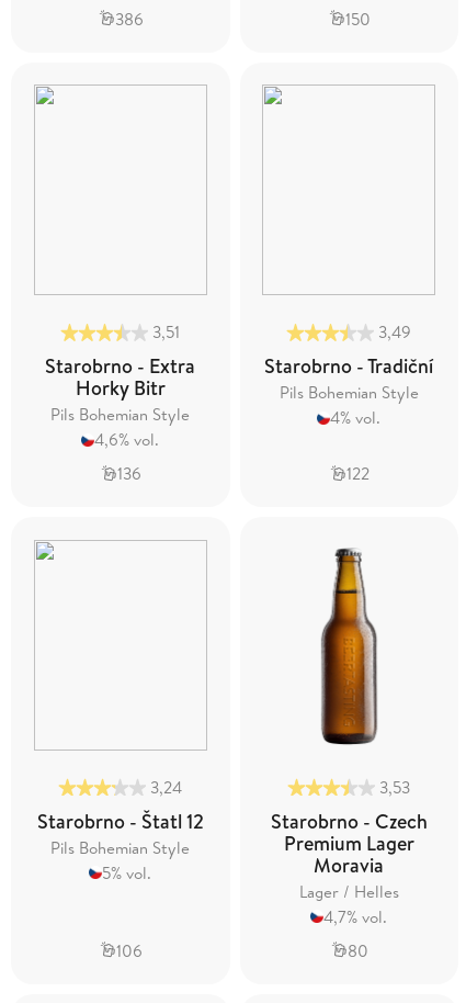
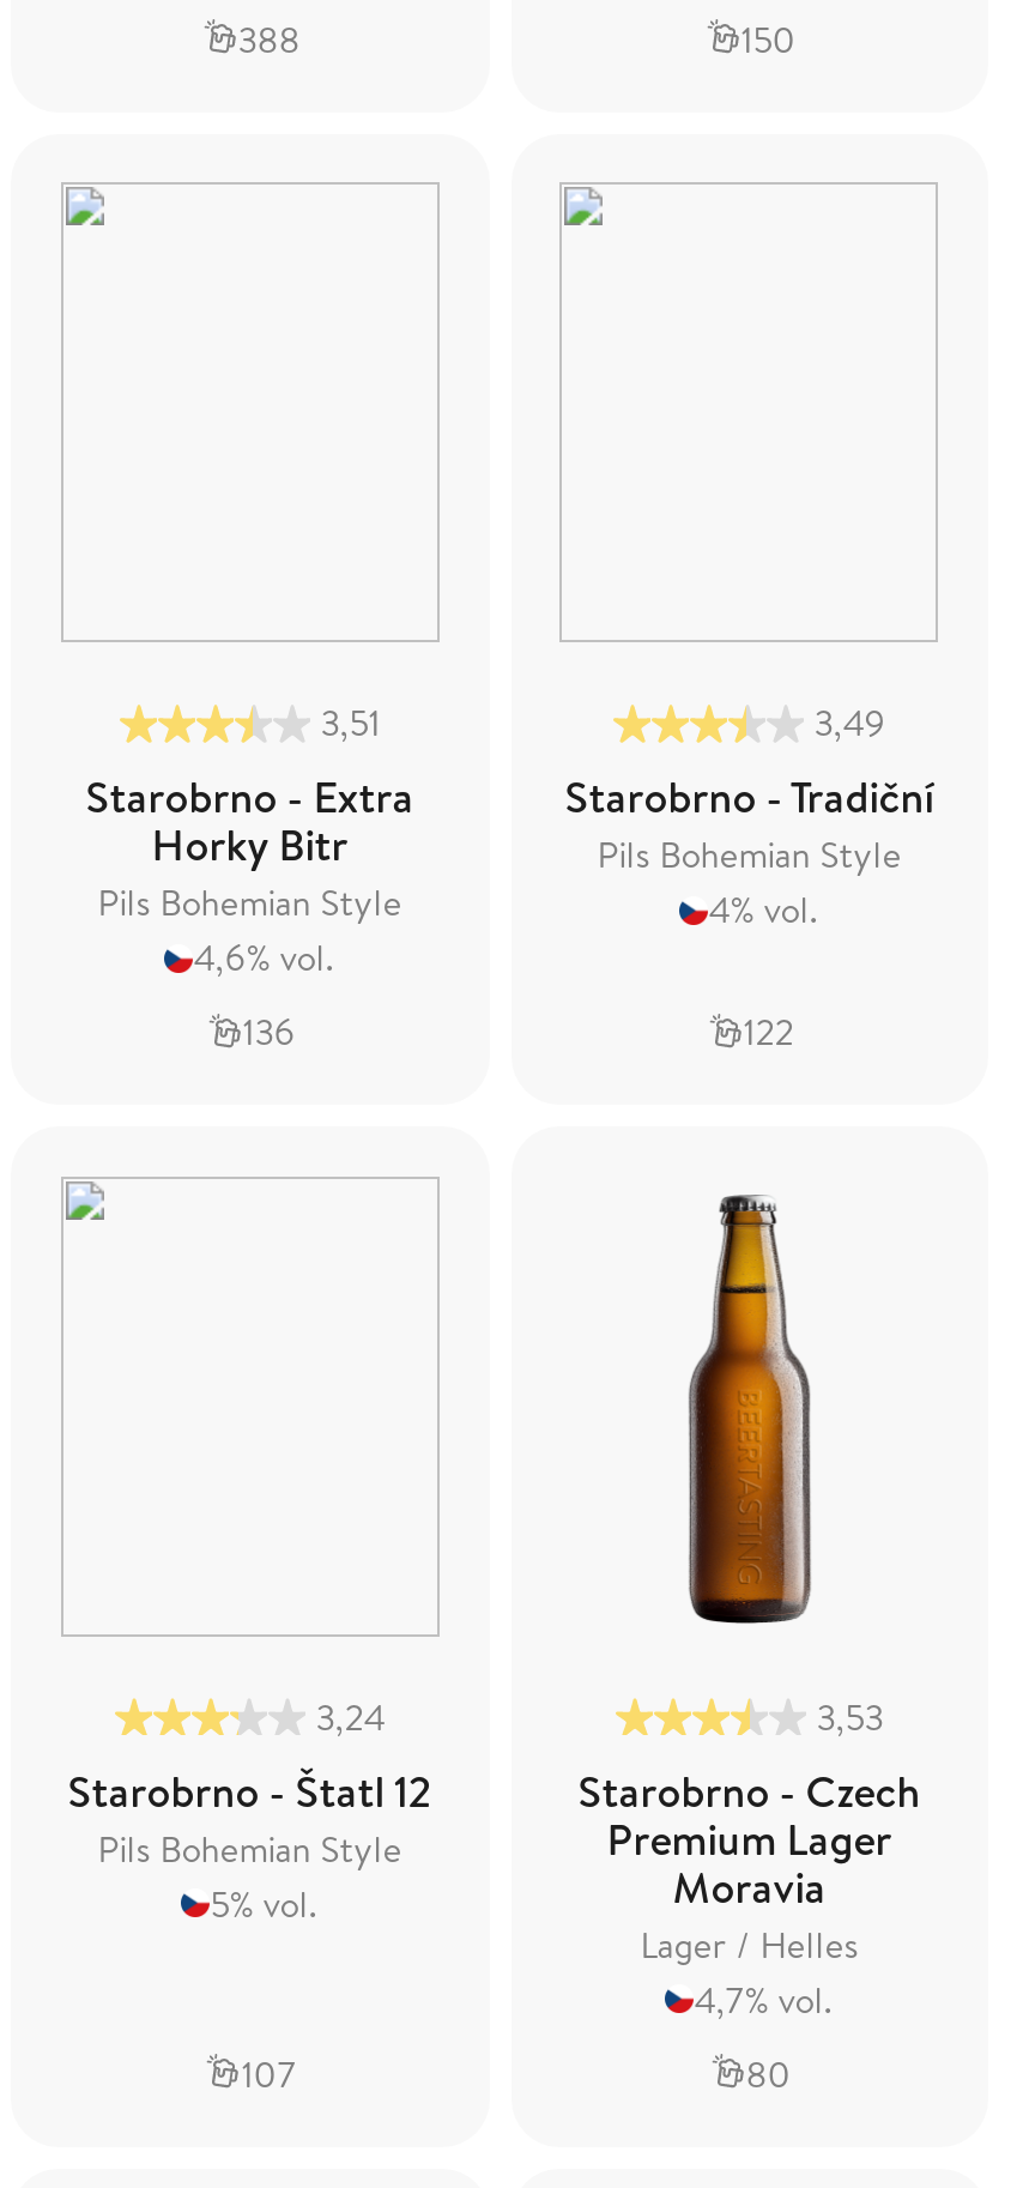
- 386
+ 388

- 106
+ 107
